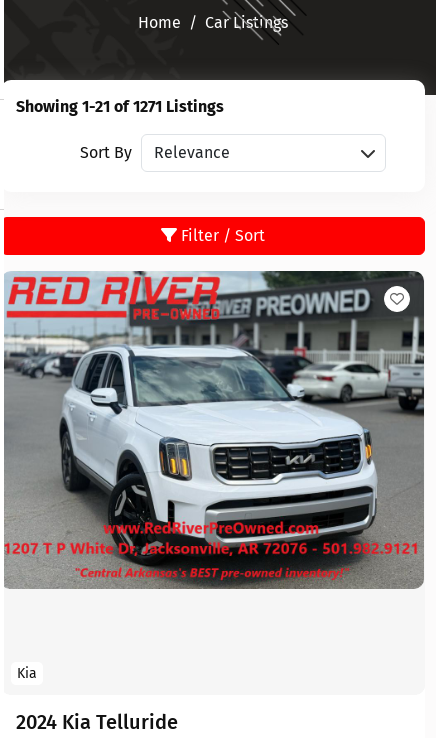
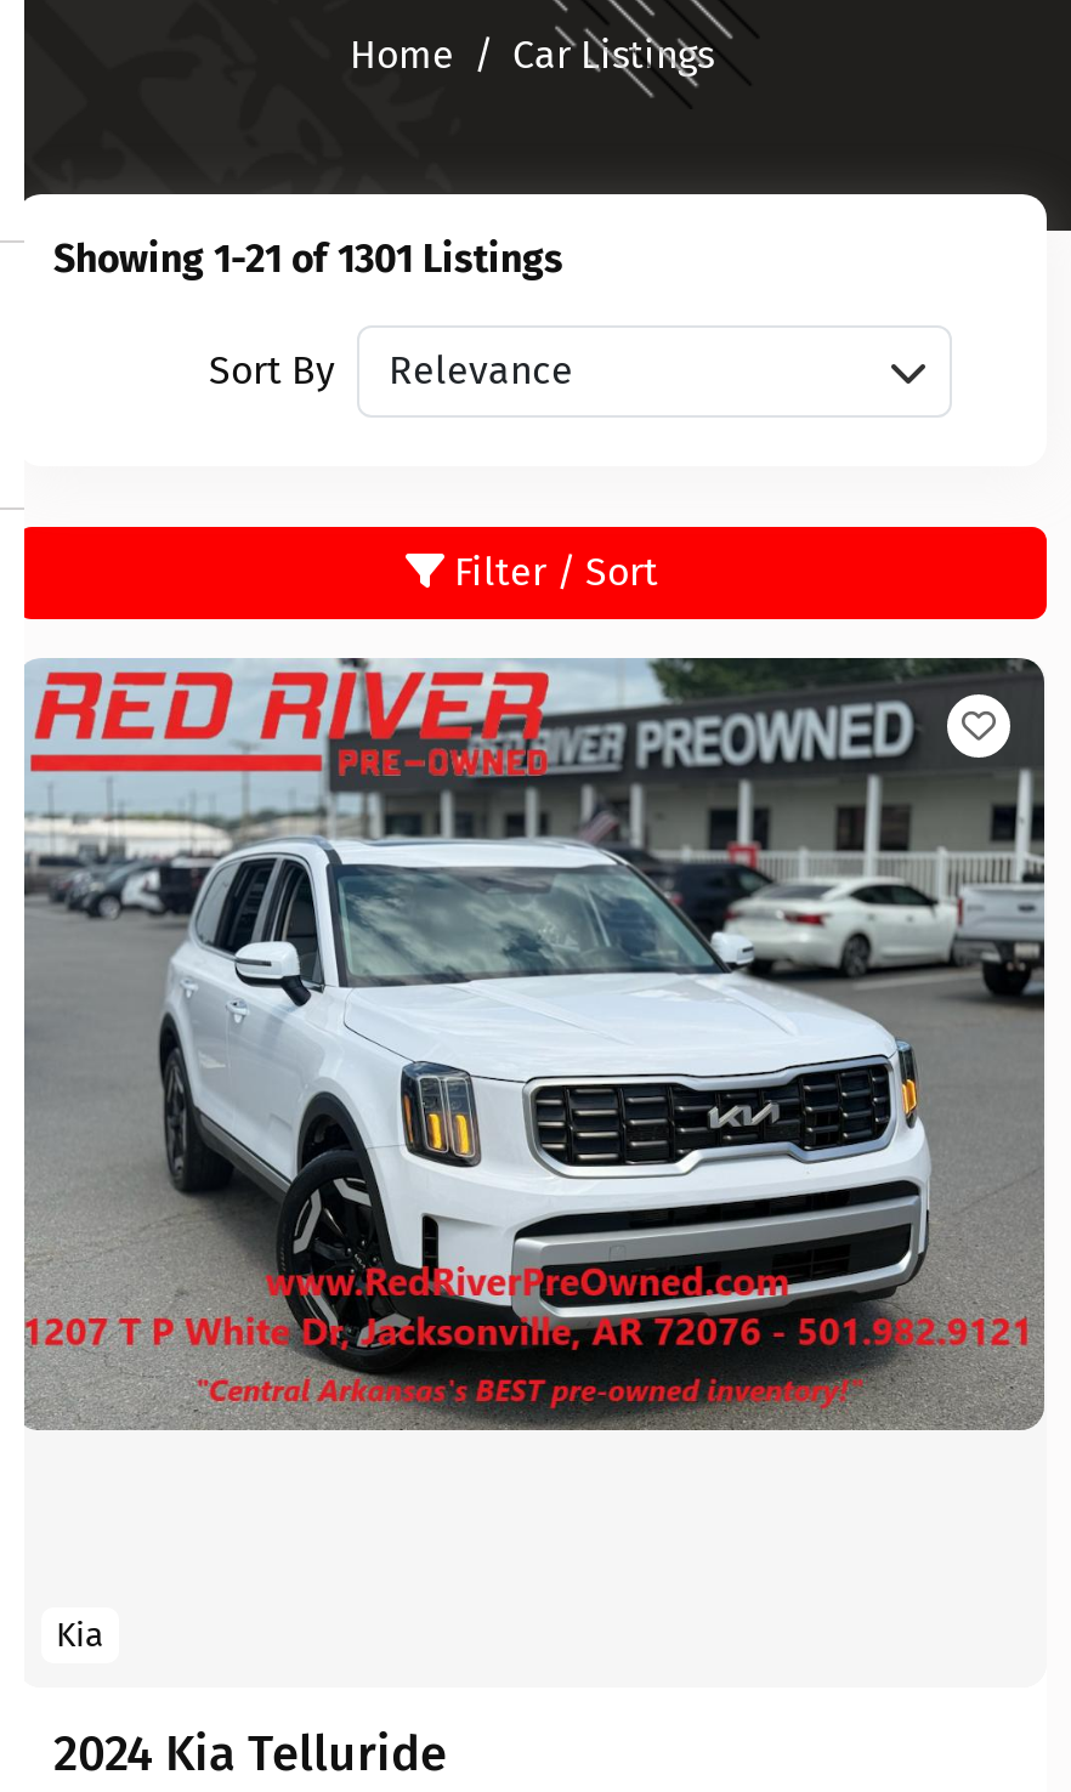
- Showing 1-21 of 1271 Listings
+ Showing 1-21 of 1301 Listings
